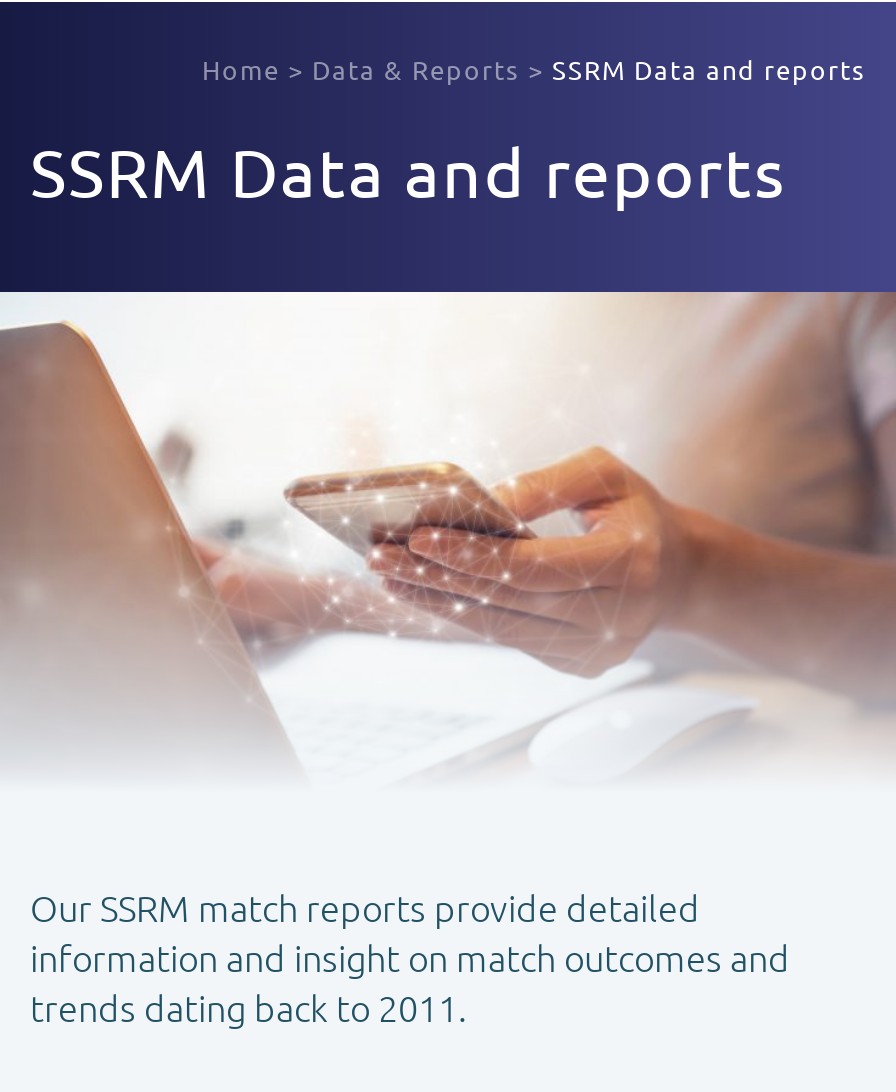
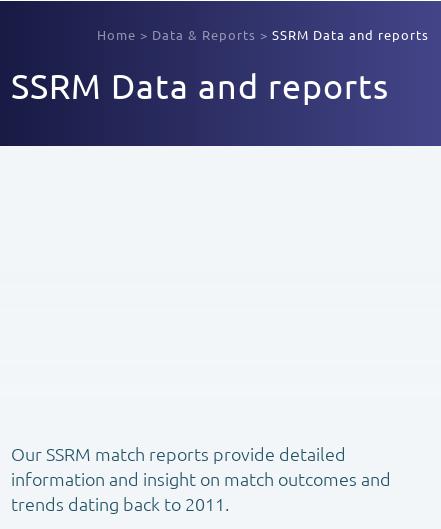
- [image]
